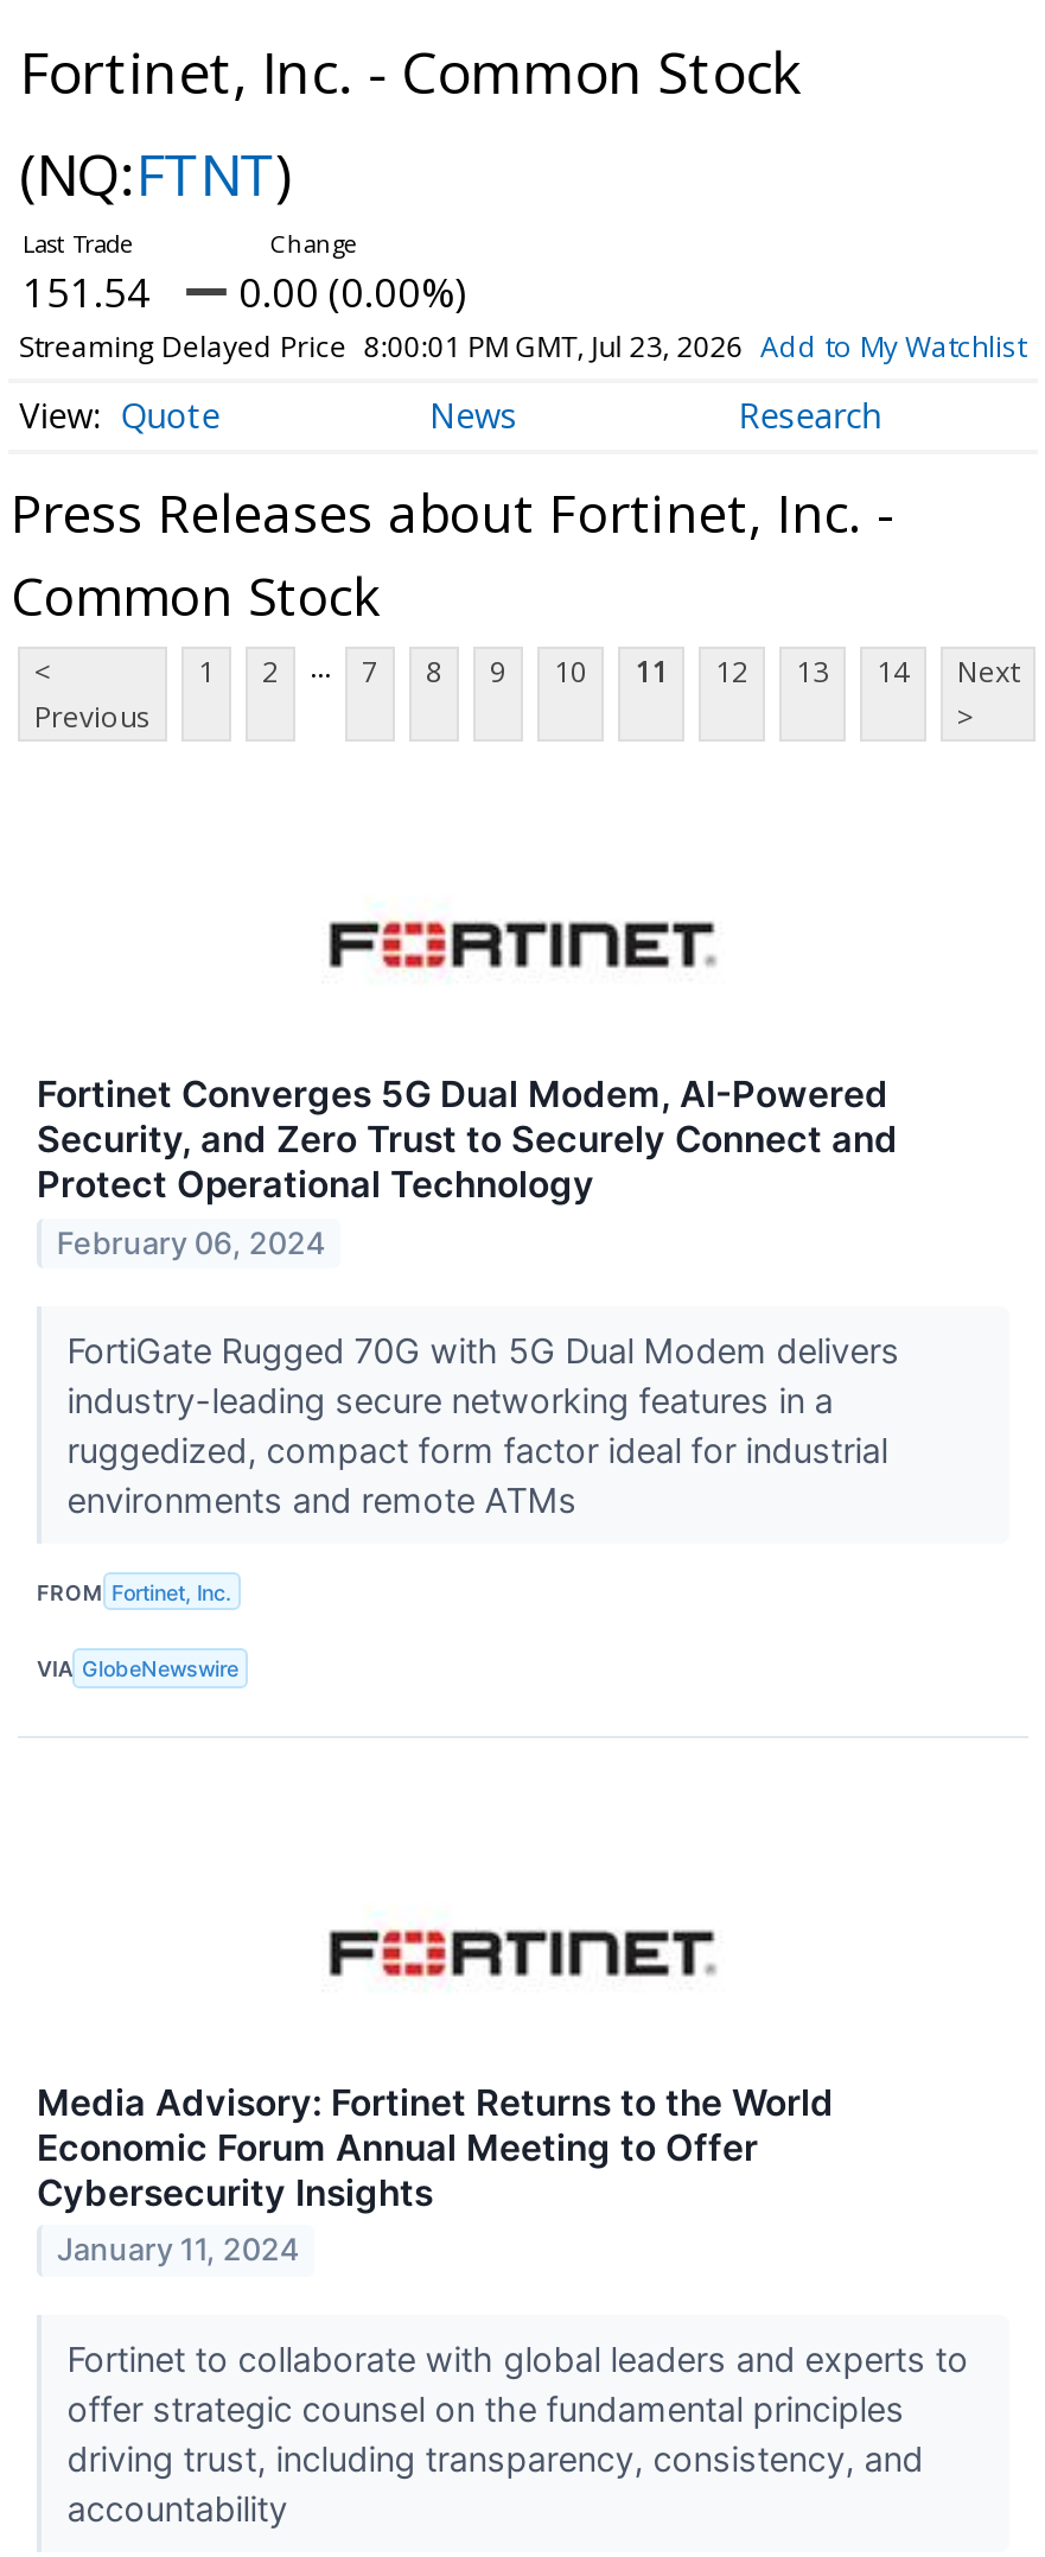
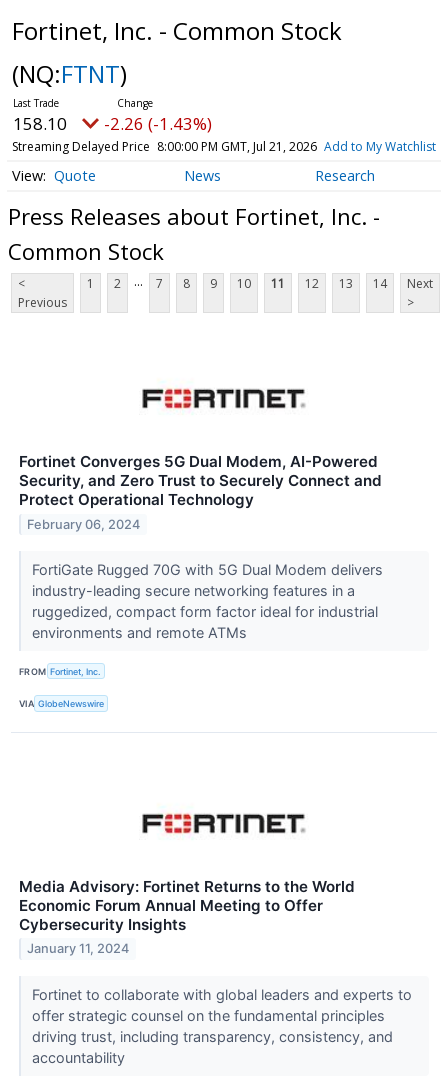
- 151.54
+ 158.10

- 0.00 (0.00%)
+ -2.26 (-1.43%)

- Streaming Delayed Price 8:00:01 PM GMT, Jul 23, 2026 Add to My Watchlist
+ Streaming Delayed Price 8:00:00 PM GMT, Jul 21, 2026 Add to My Watchlist
